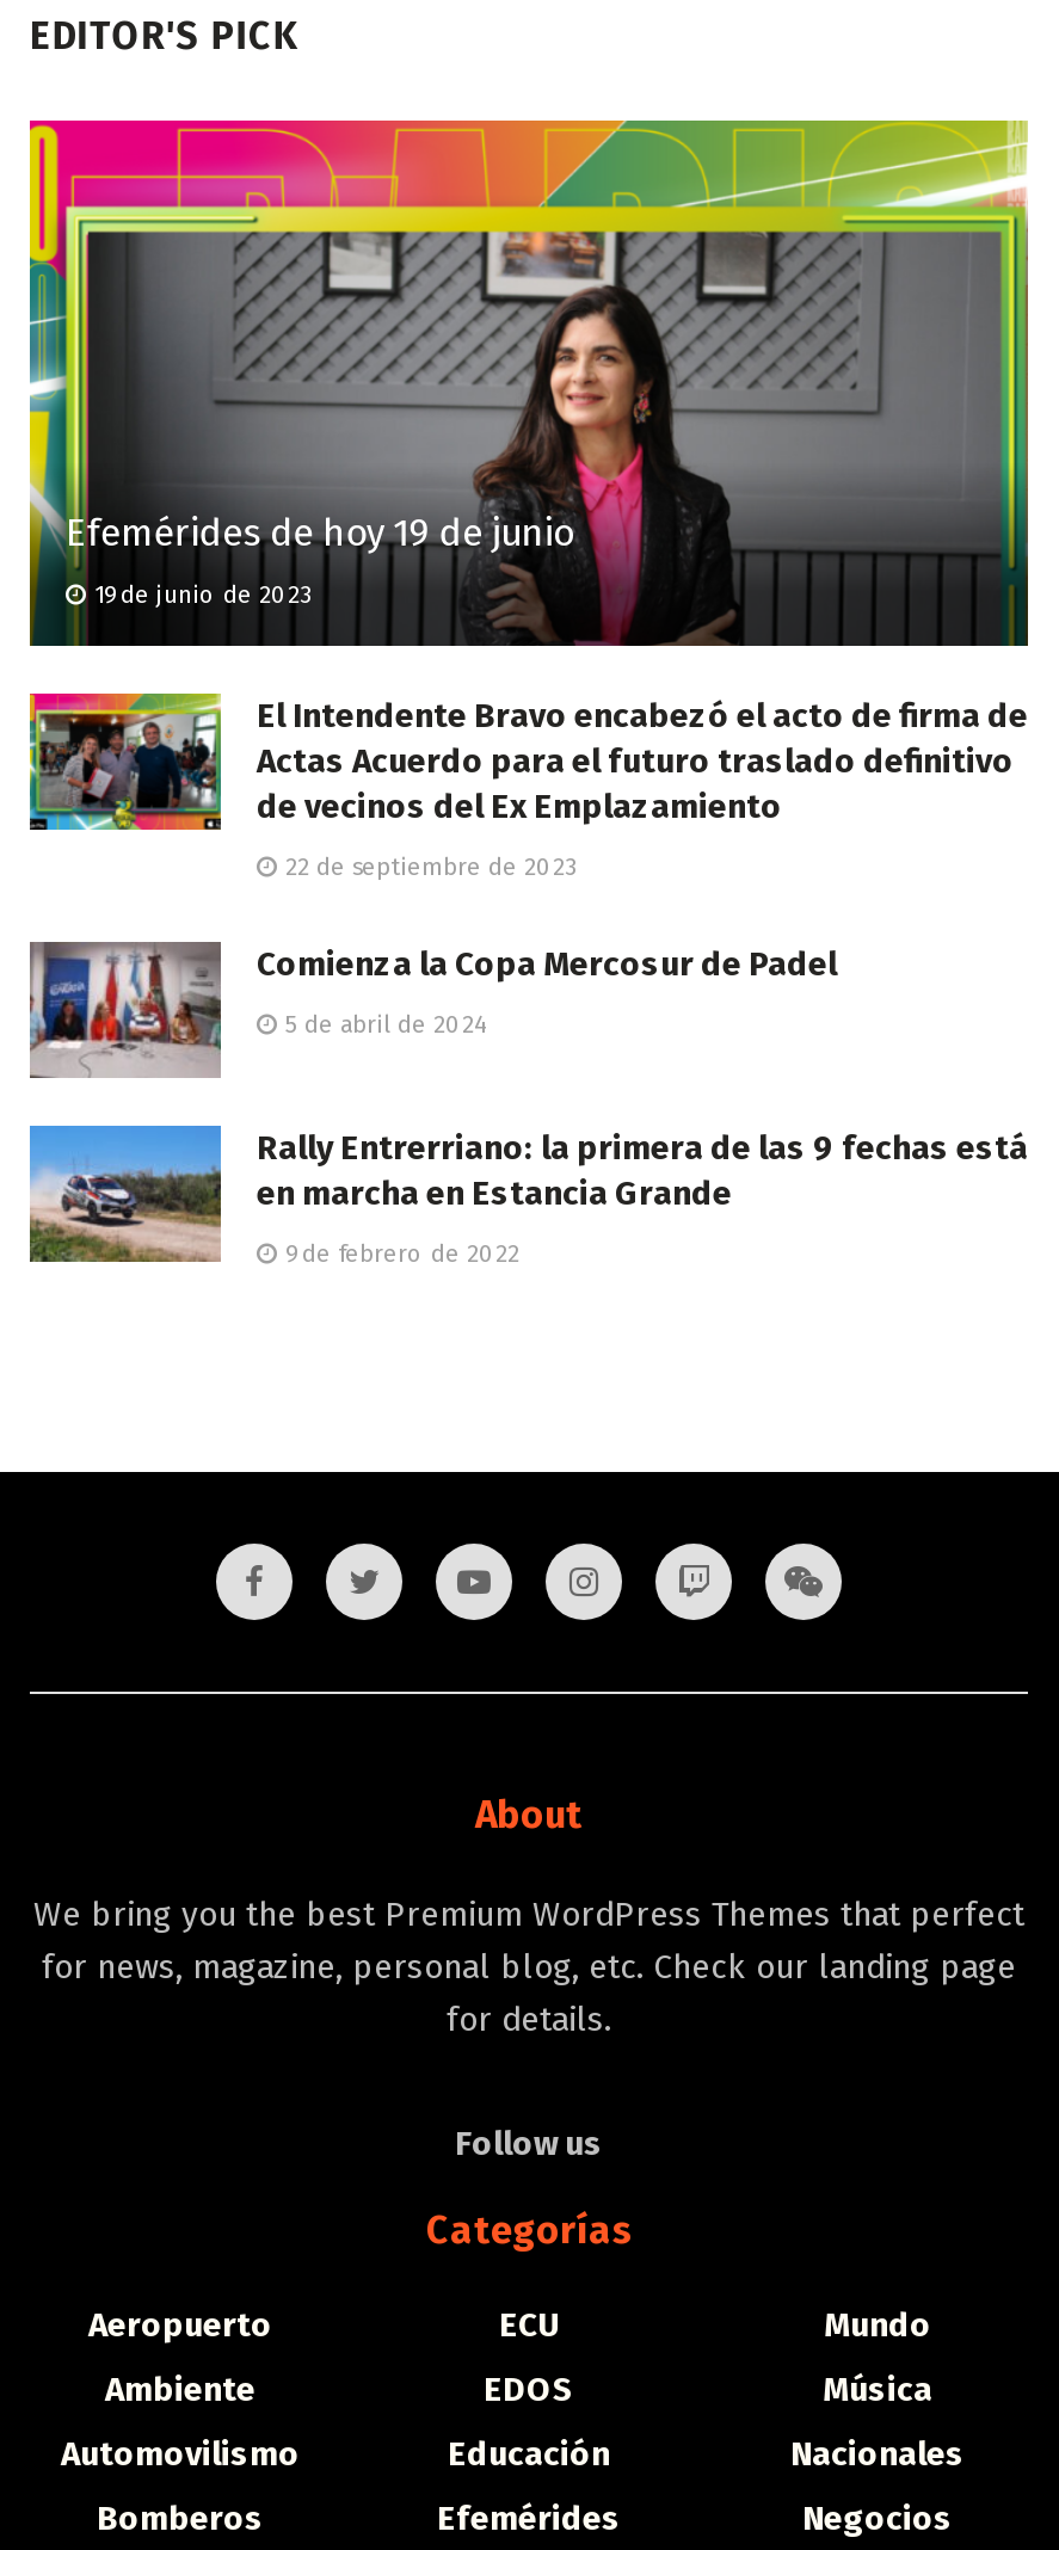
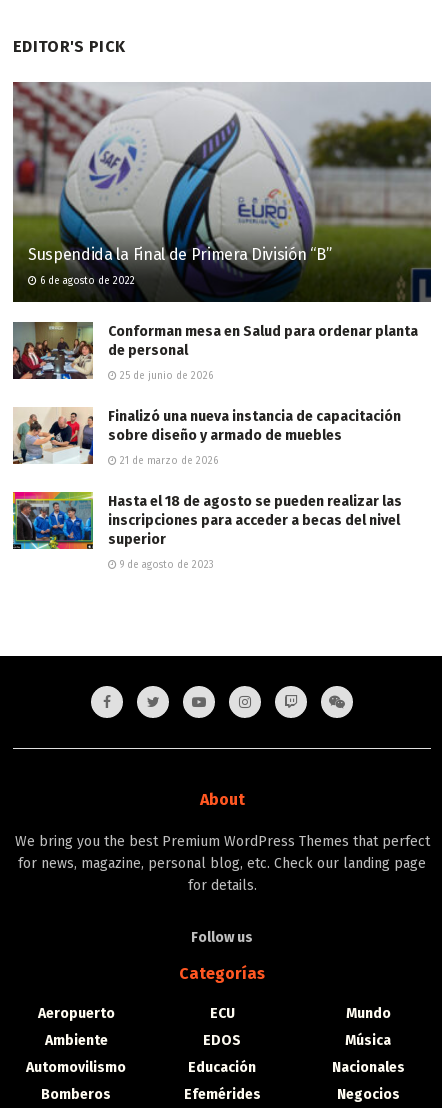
- [image]
- Efemérides de hoy 19 de junio
+ [image]
+ Suspendida la Final de Primera División “B”

- 19 de junio de 2023
+ 6 de agosto de 2022

- [image]
- El Intendente Bravo encabezó el acto de firma de
- Actas Acuerdo para el futuro traslado definitivo
- de vecinos del Ex Emplazamiento
+ [image]
+ Conforman mesa en Salud para ordenar planta
+ de personal

- 22 de septiembre de 2023
+ 25 de junio de 2026

- [image]
- Comienza la Copa Mercosur de Padel
+ [image]
+ Finalizó una nueva instancia de capacitación
+ sobre diseño y armado de muebles

- 5 de abril de 2024
+ 21 de marzo de 2026

- [image]
- Rally Entrerriano: la primera de las 9 fechas está
- en marcha en Estancia Grande
+ [image]
+ Hasta el 18 de agosto se pueden realizar las
+ inscripciones para acceder a becas del nivel
+ superior

- 9 de febrero de 2022
+ 9 de agosto de 2023
